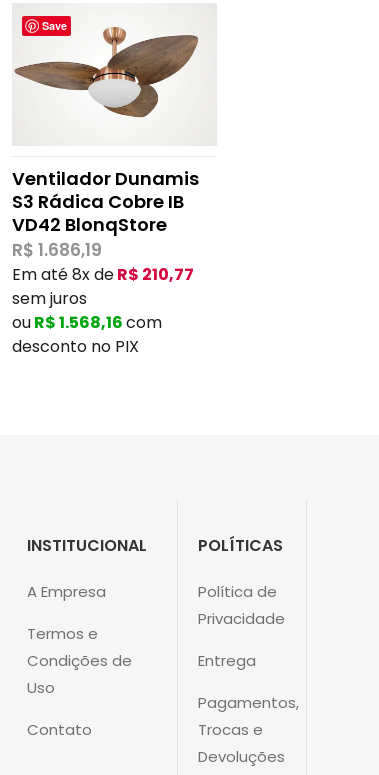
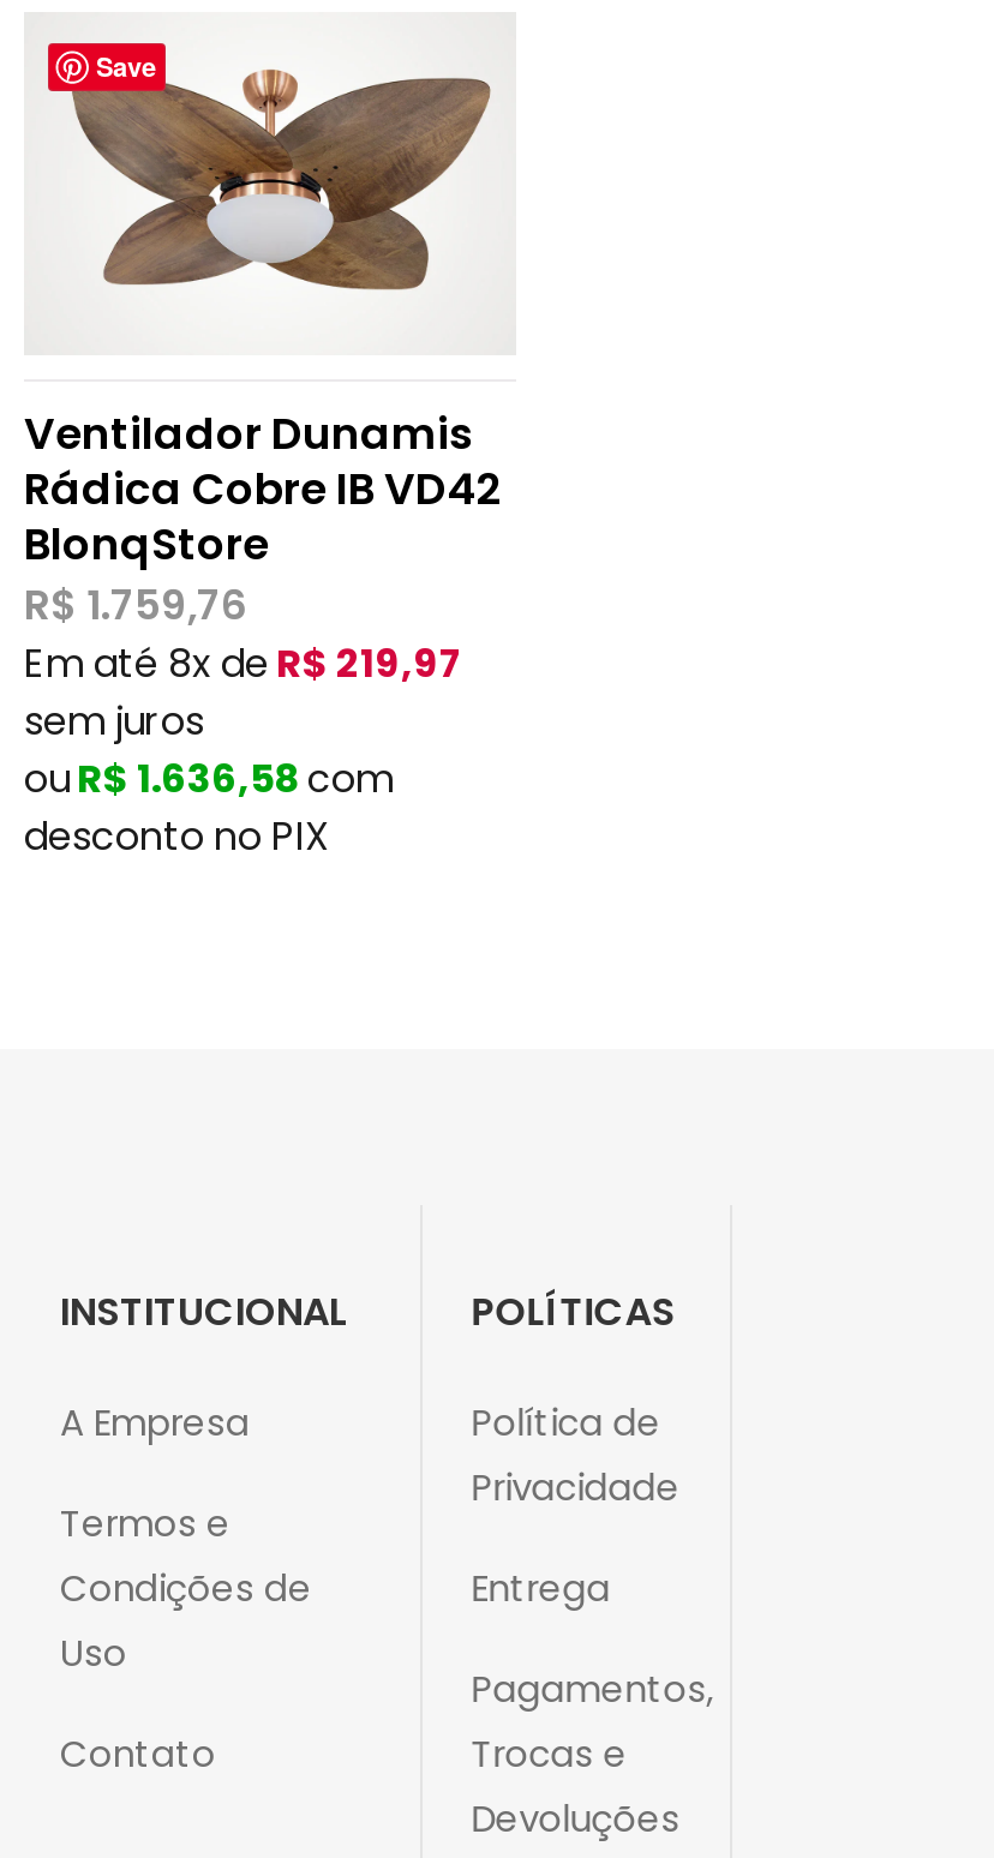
- [image]
+ [image]

- S3 Rádica Cobre IB
- VD42 BlonqStore
- R$1.686,19
- Em até 8x de R$210,77
+ Rádica Cobre IB VD42
+ BlonqStore
+ R$1.759,76
+ Em até 8x de R$219,97

- ou R$1.568,16 com
+ ou R$1.636,58 com
